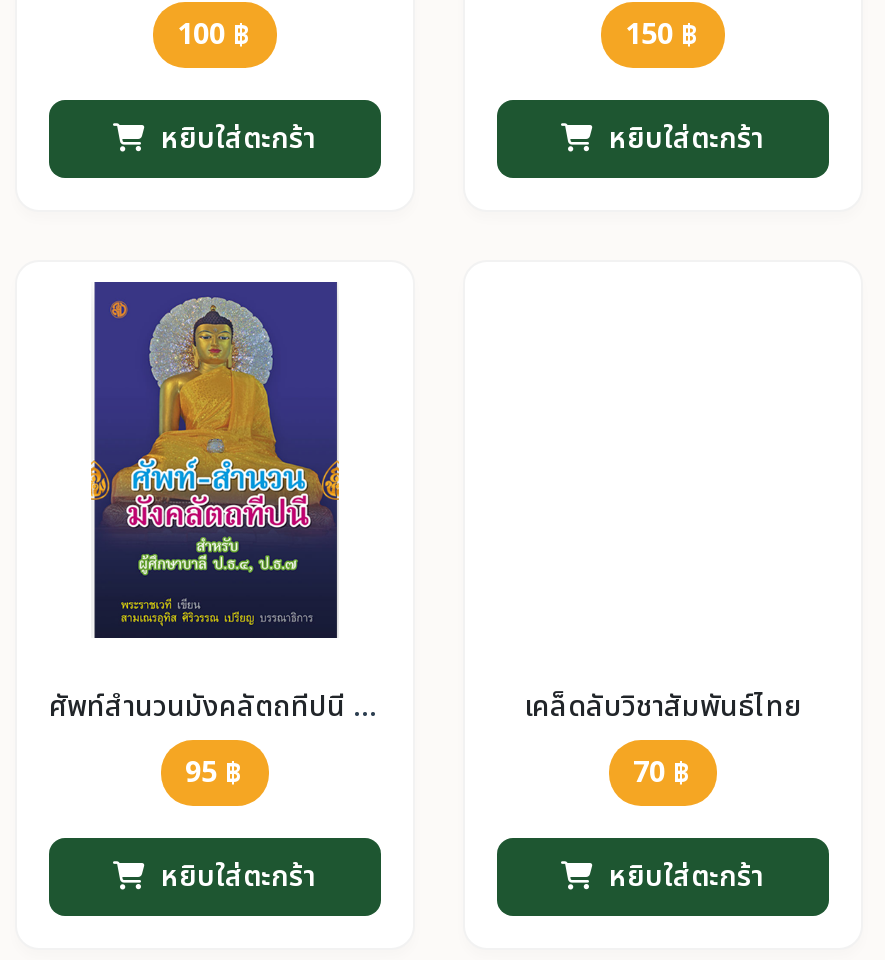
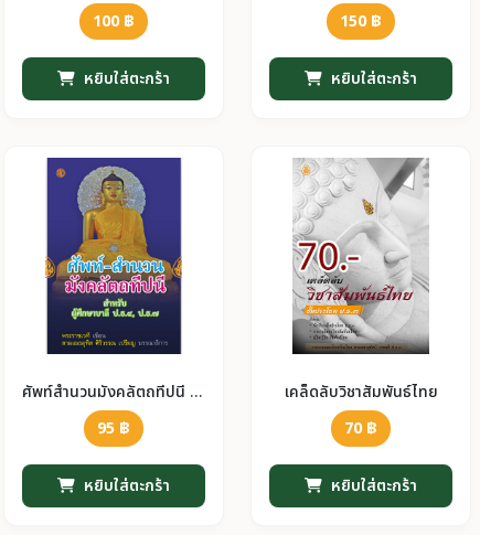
+ [image]
